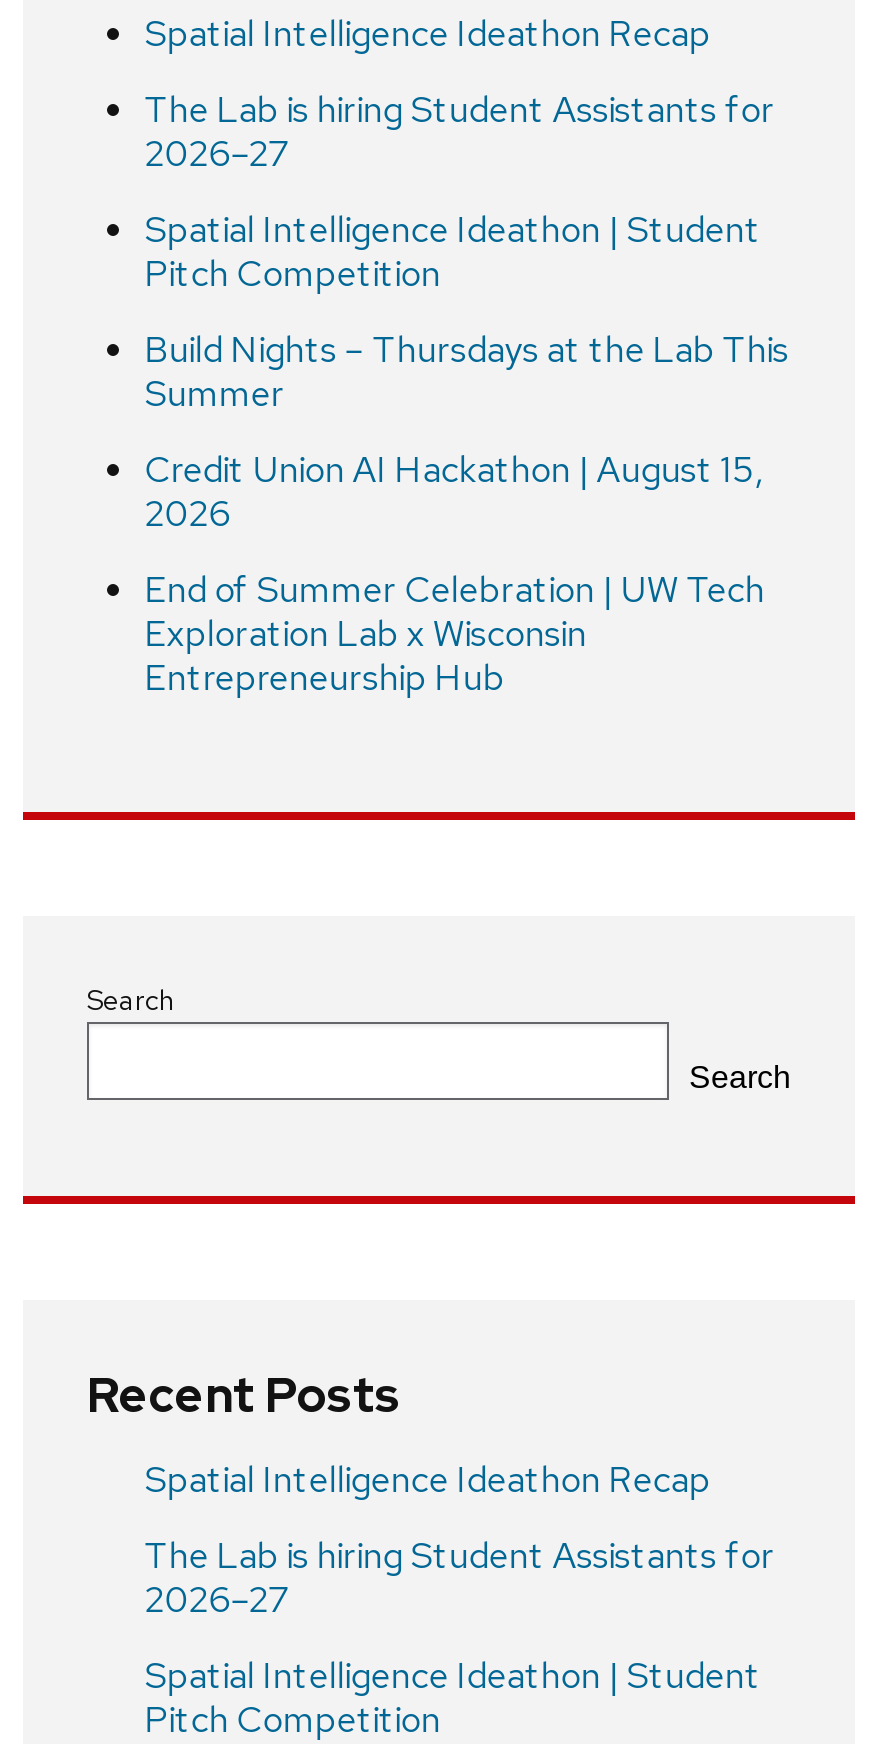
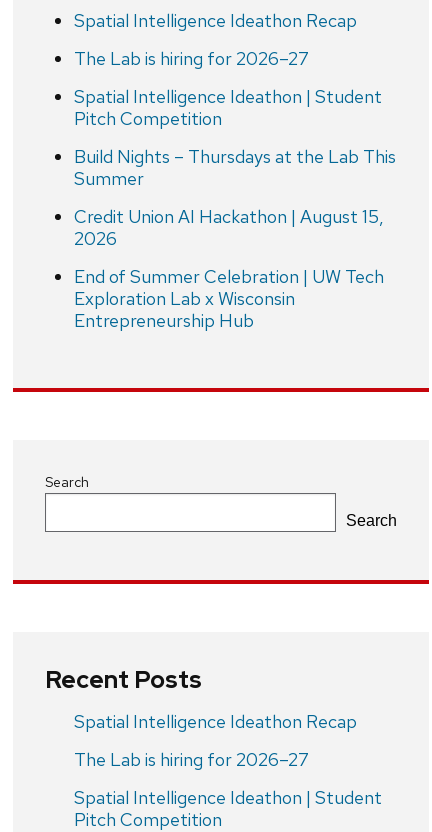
- The Lab is hiring Student Assistants for
- 2026–27
+ The Lab is hiring for 2026–27

- The Lab is hiring Student Assistants for
- 2026–27
+ The Lab is hiring for 2026–27
